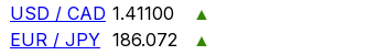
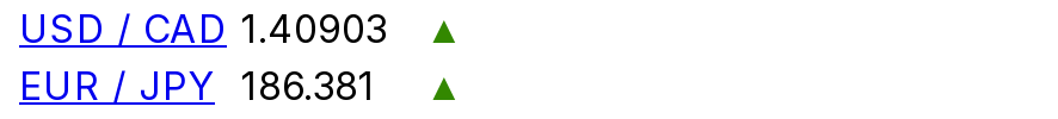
- USD / CAD 1.41100
+ USD / CAD 1.40903

- EUR / JPY 186.072
+ EUR / JPY 186.381
